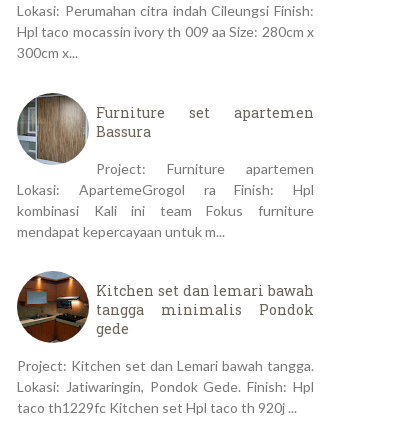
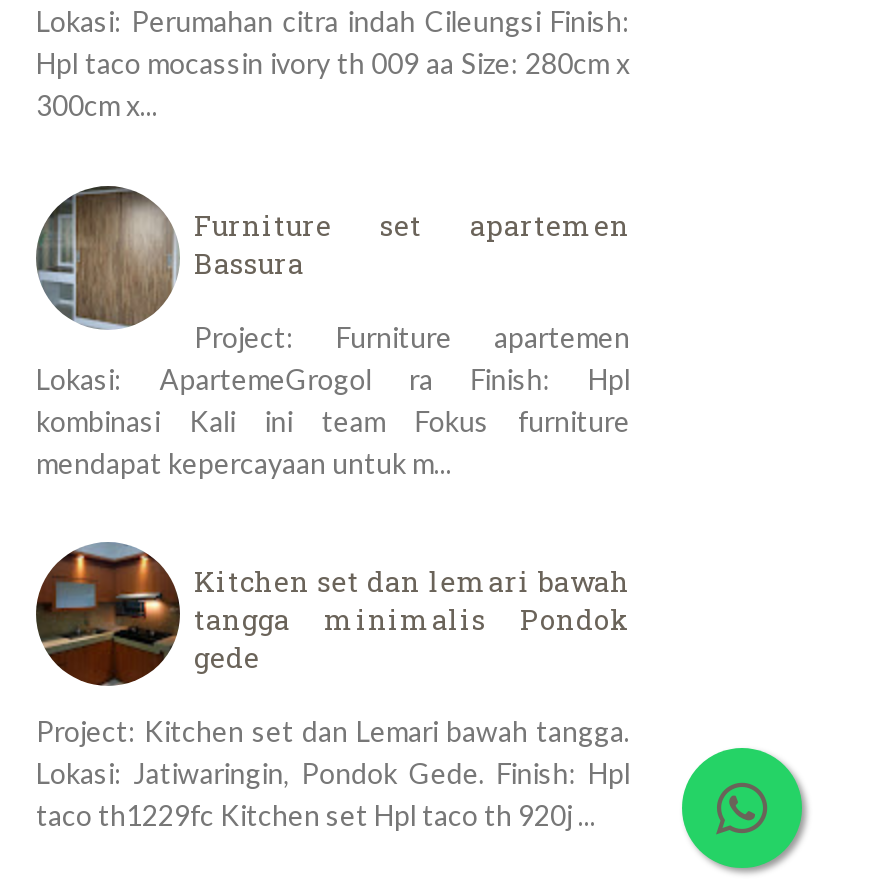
+ [image]
